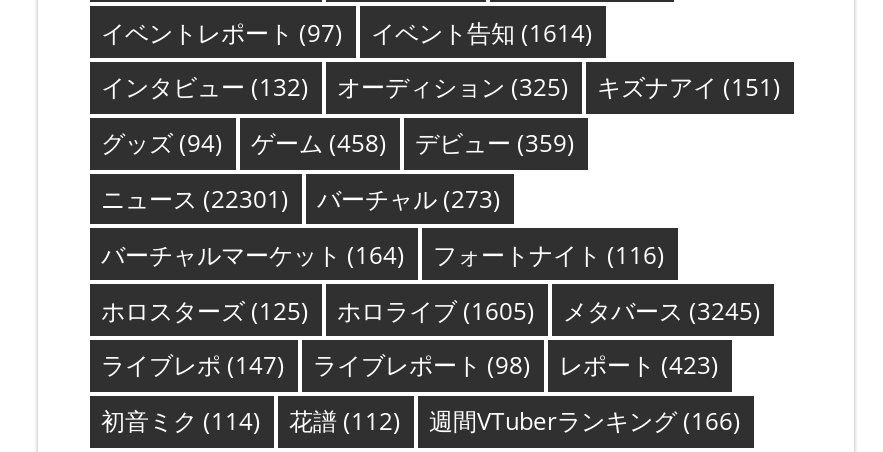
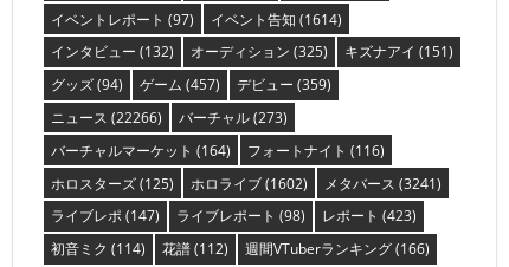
- グッズ(94) ゲーム(458) デビュー(359)
+ グッズ(94) ゲーム(457) デビュー(359)

- ニュース(22301) バーチャル(273)
+ ニュース(22266) バーチャル(273)

- ホロライブ(1605)
+ ホロライブ(1602)

- メタバース(3245)
+ メタバース(3241)
